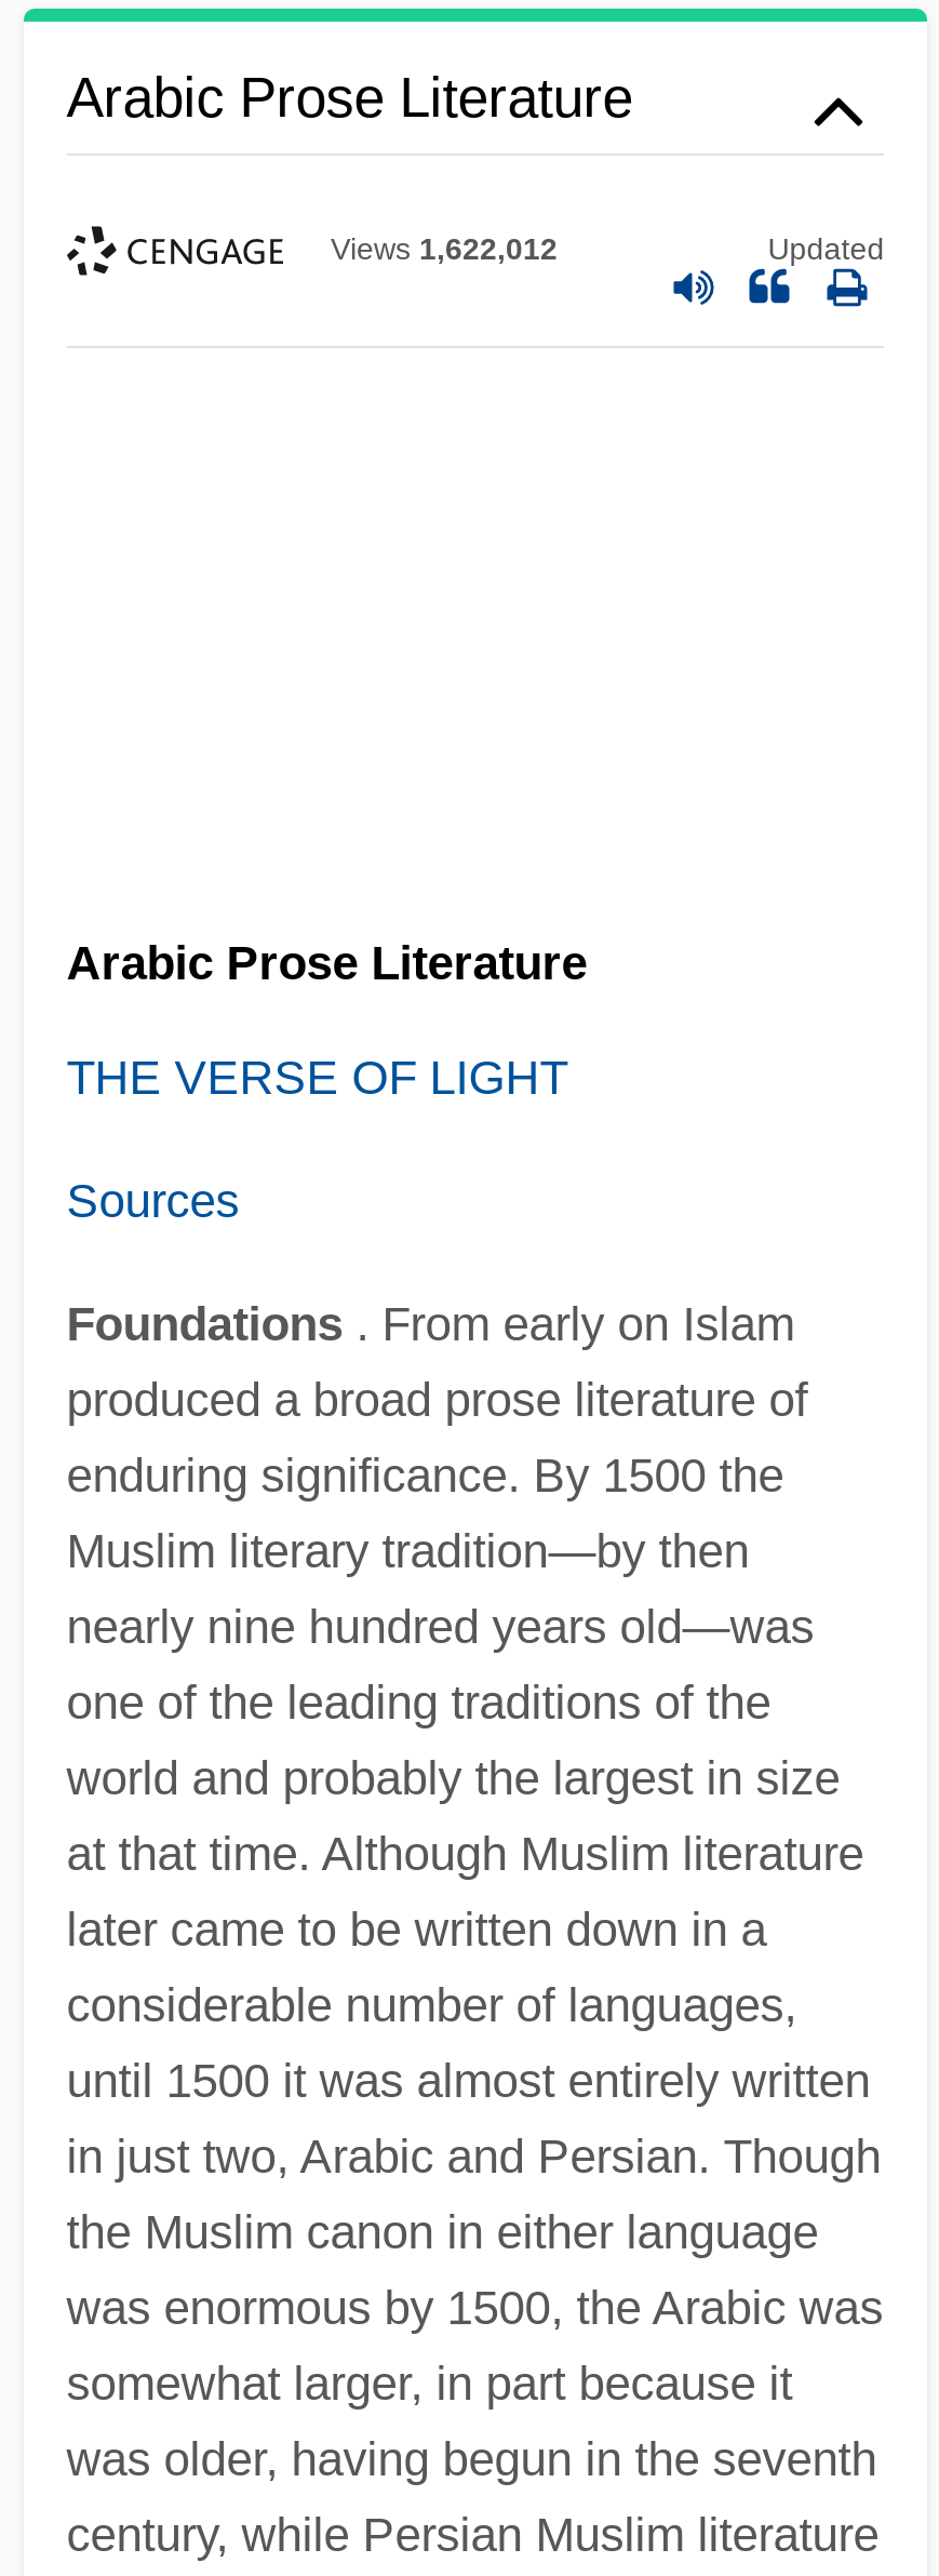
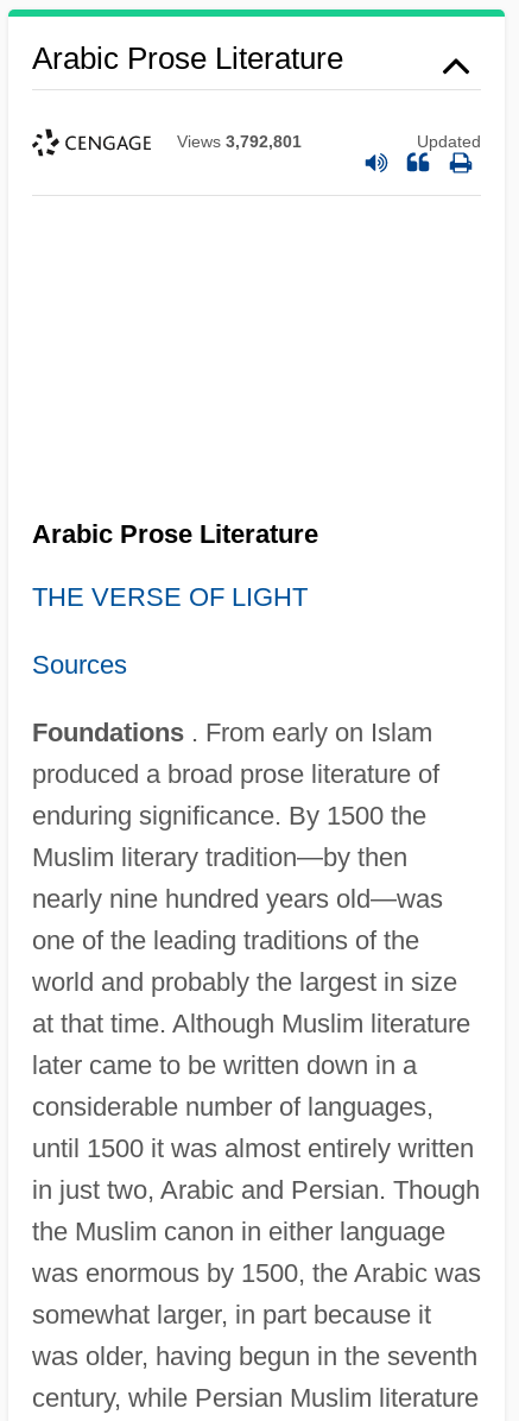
- Views 1,622,012
+ Views 3,792,801
